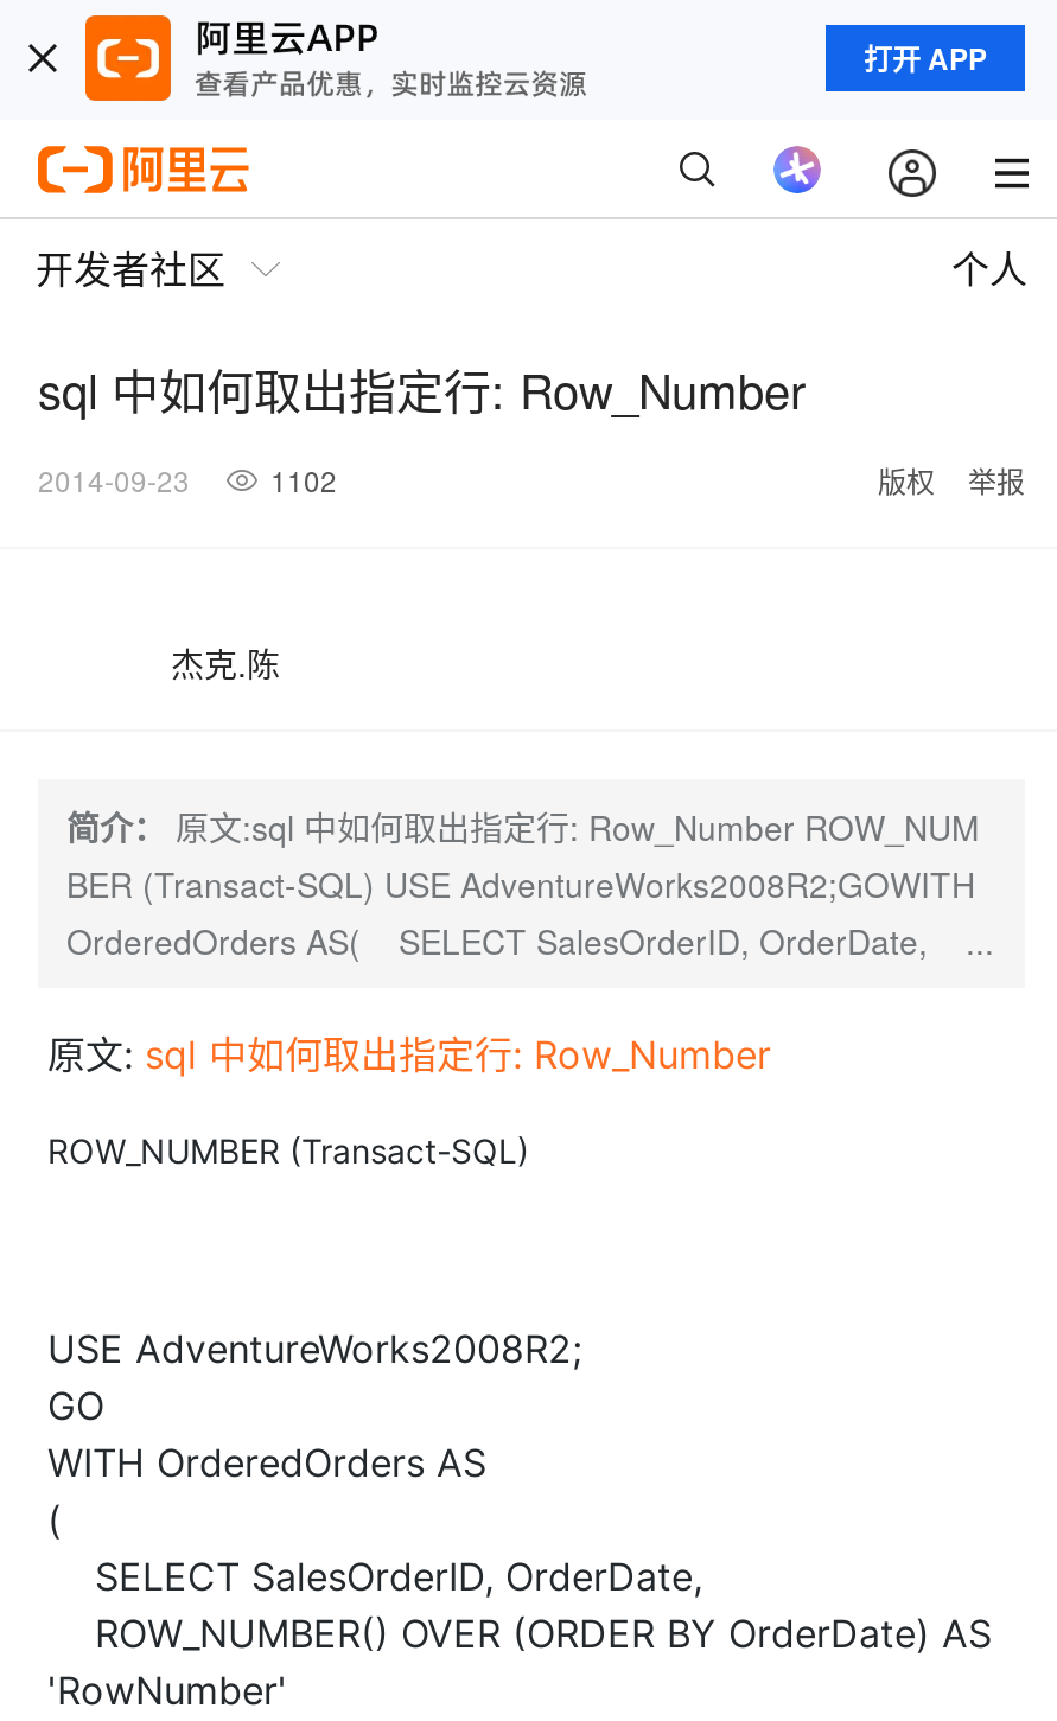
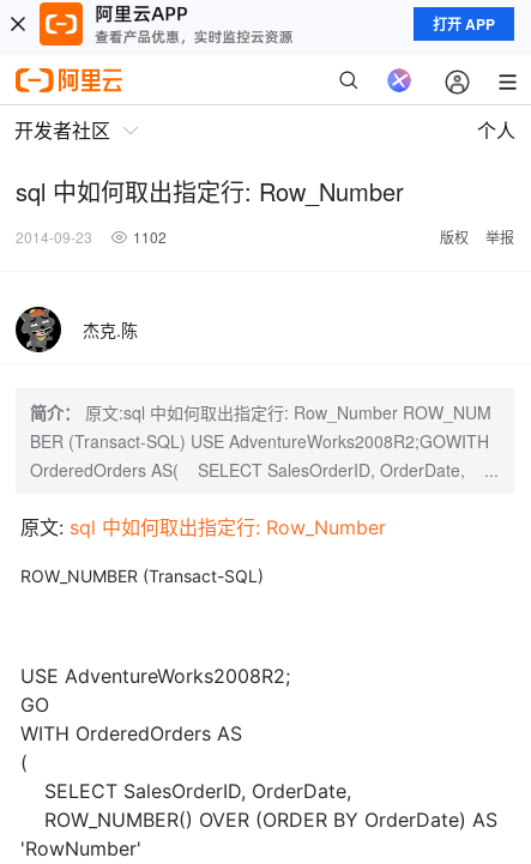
+ [image]
